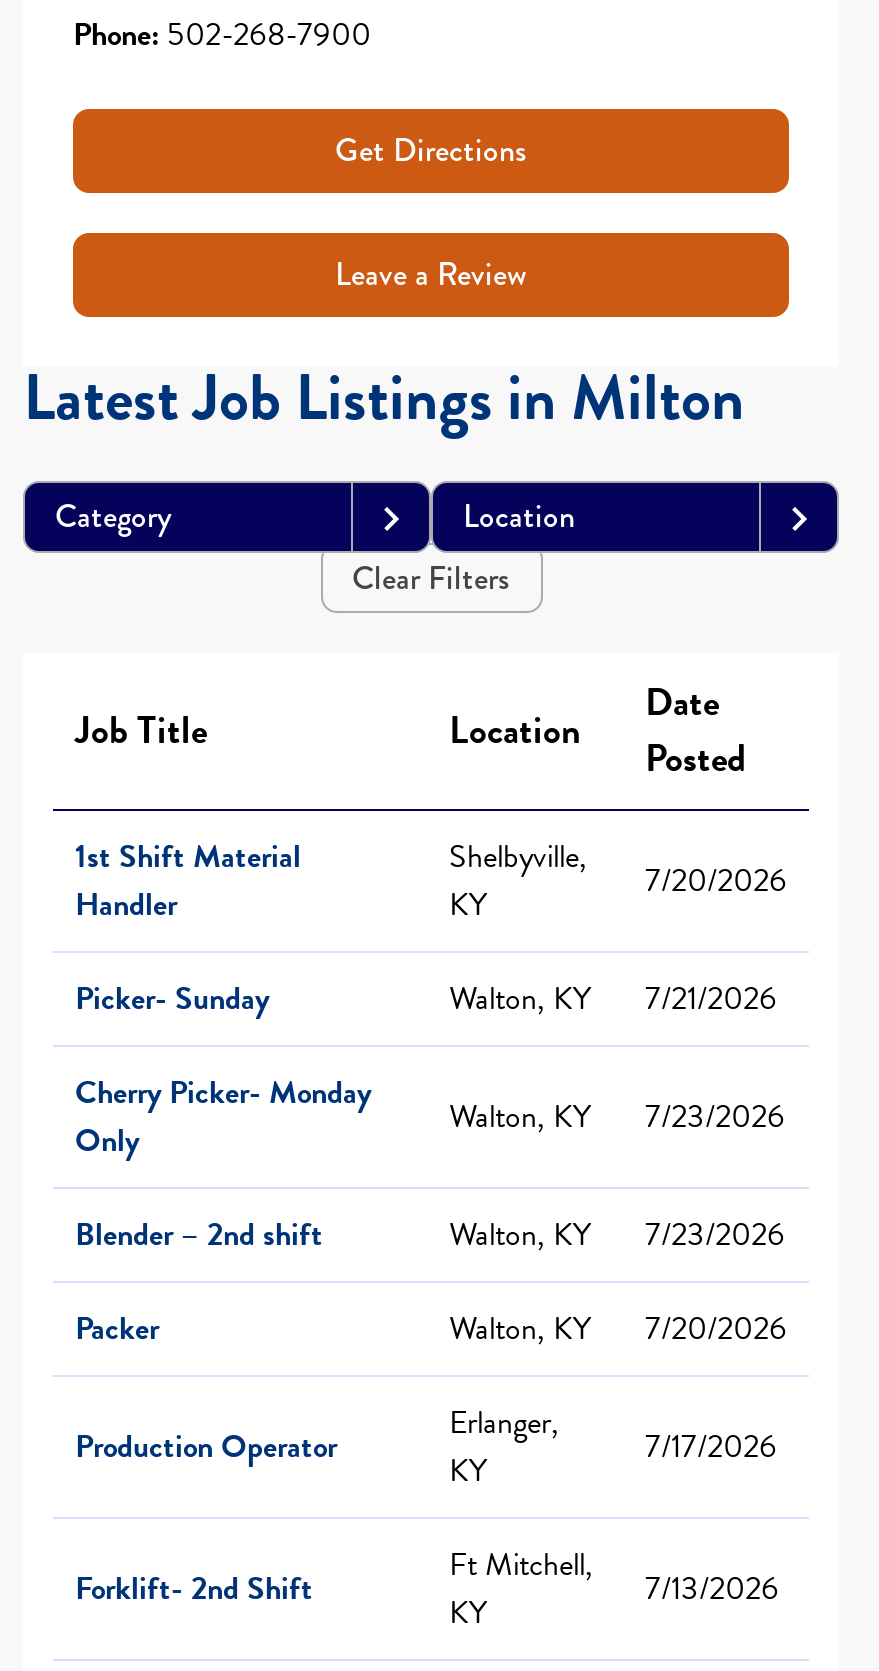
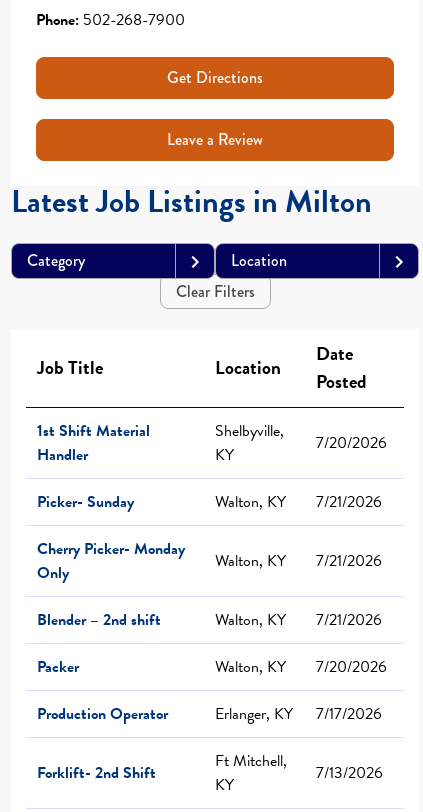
- Cherry Picker- Monday Walton, KY 7/23/2026
+ Cherry Picker- Monday Walton, KY 7/21/2026

- Walton, KY 7/23/2026
+ Walton, KY 7/21/2026
